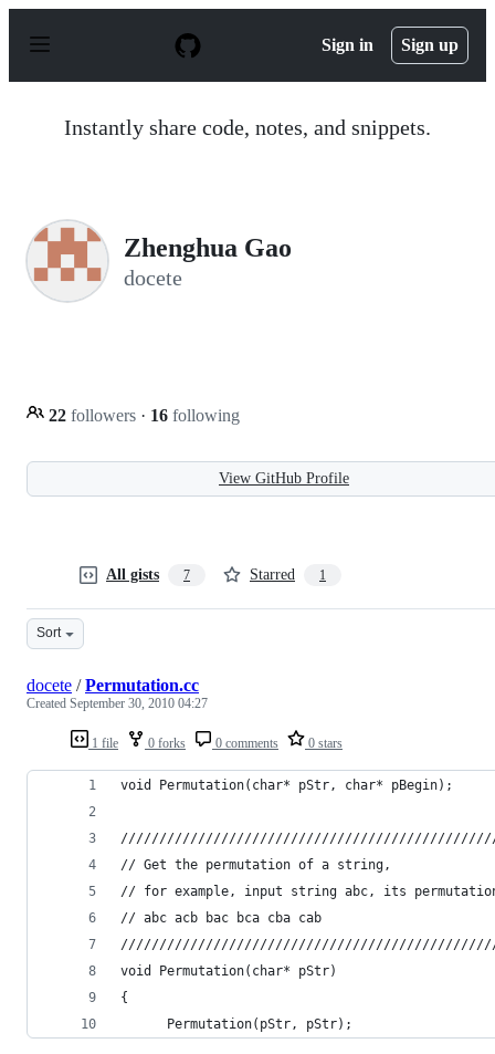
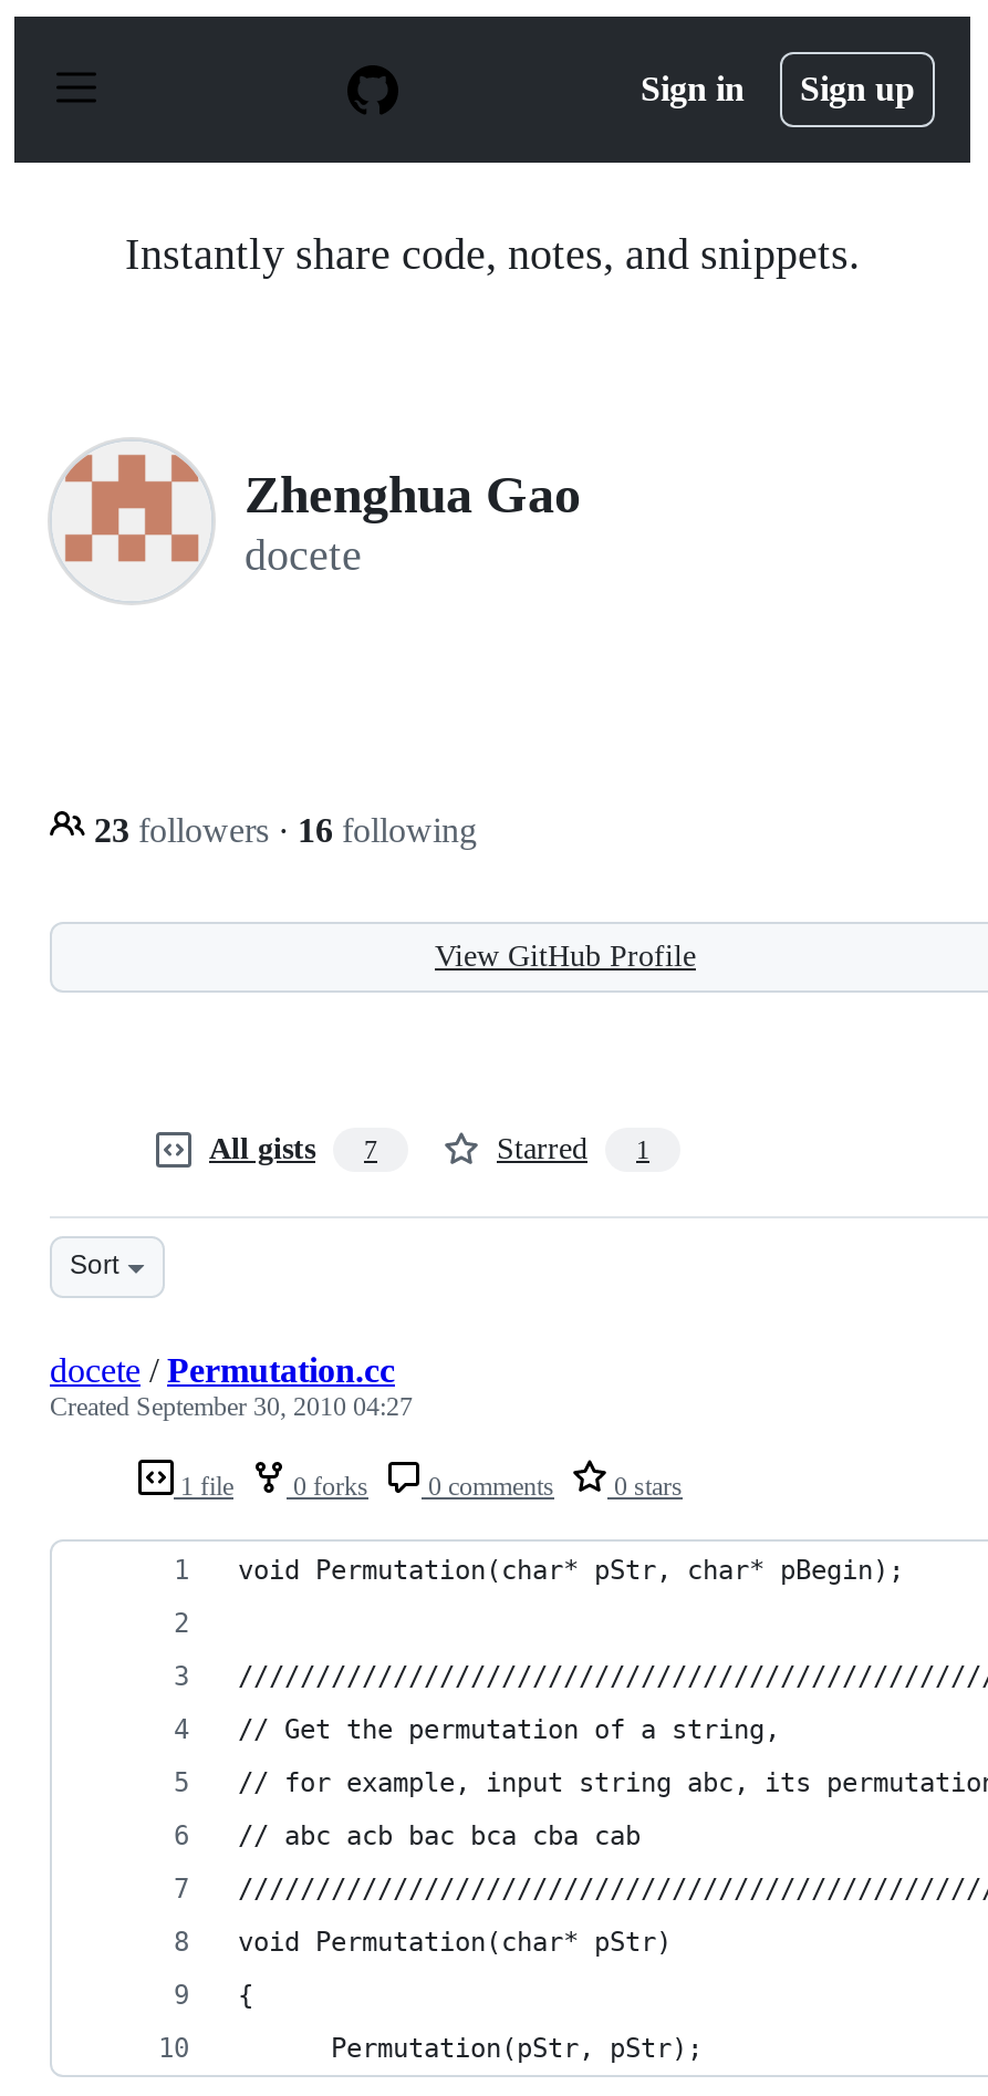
- 22 followers · 16 following
+ 23 followers · 16 following
